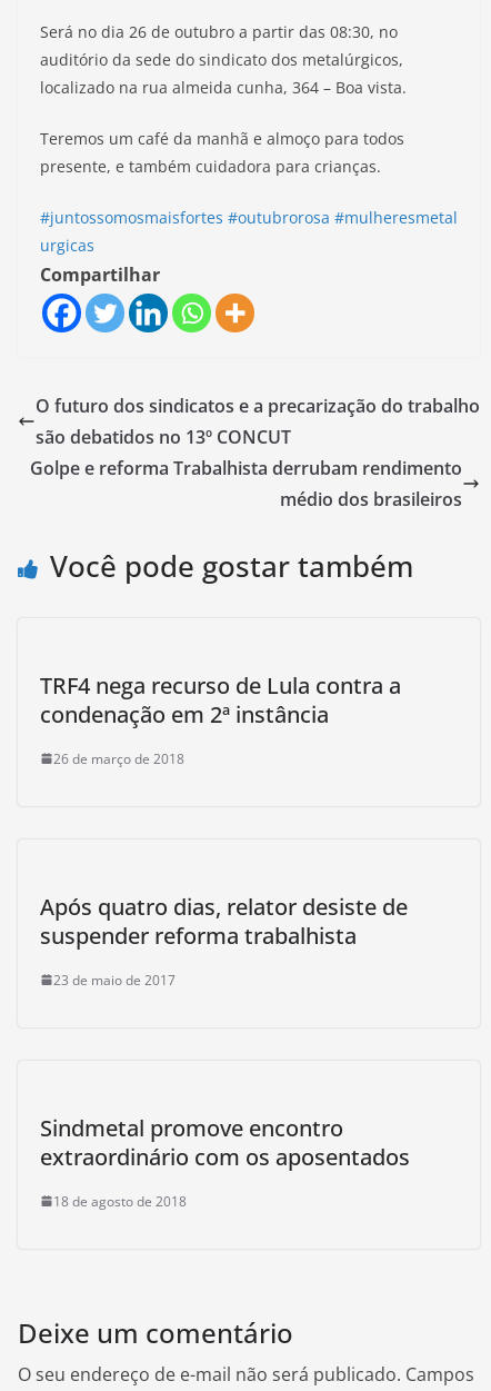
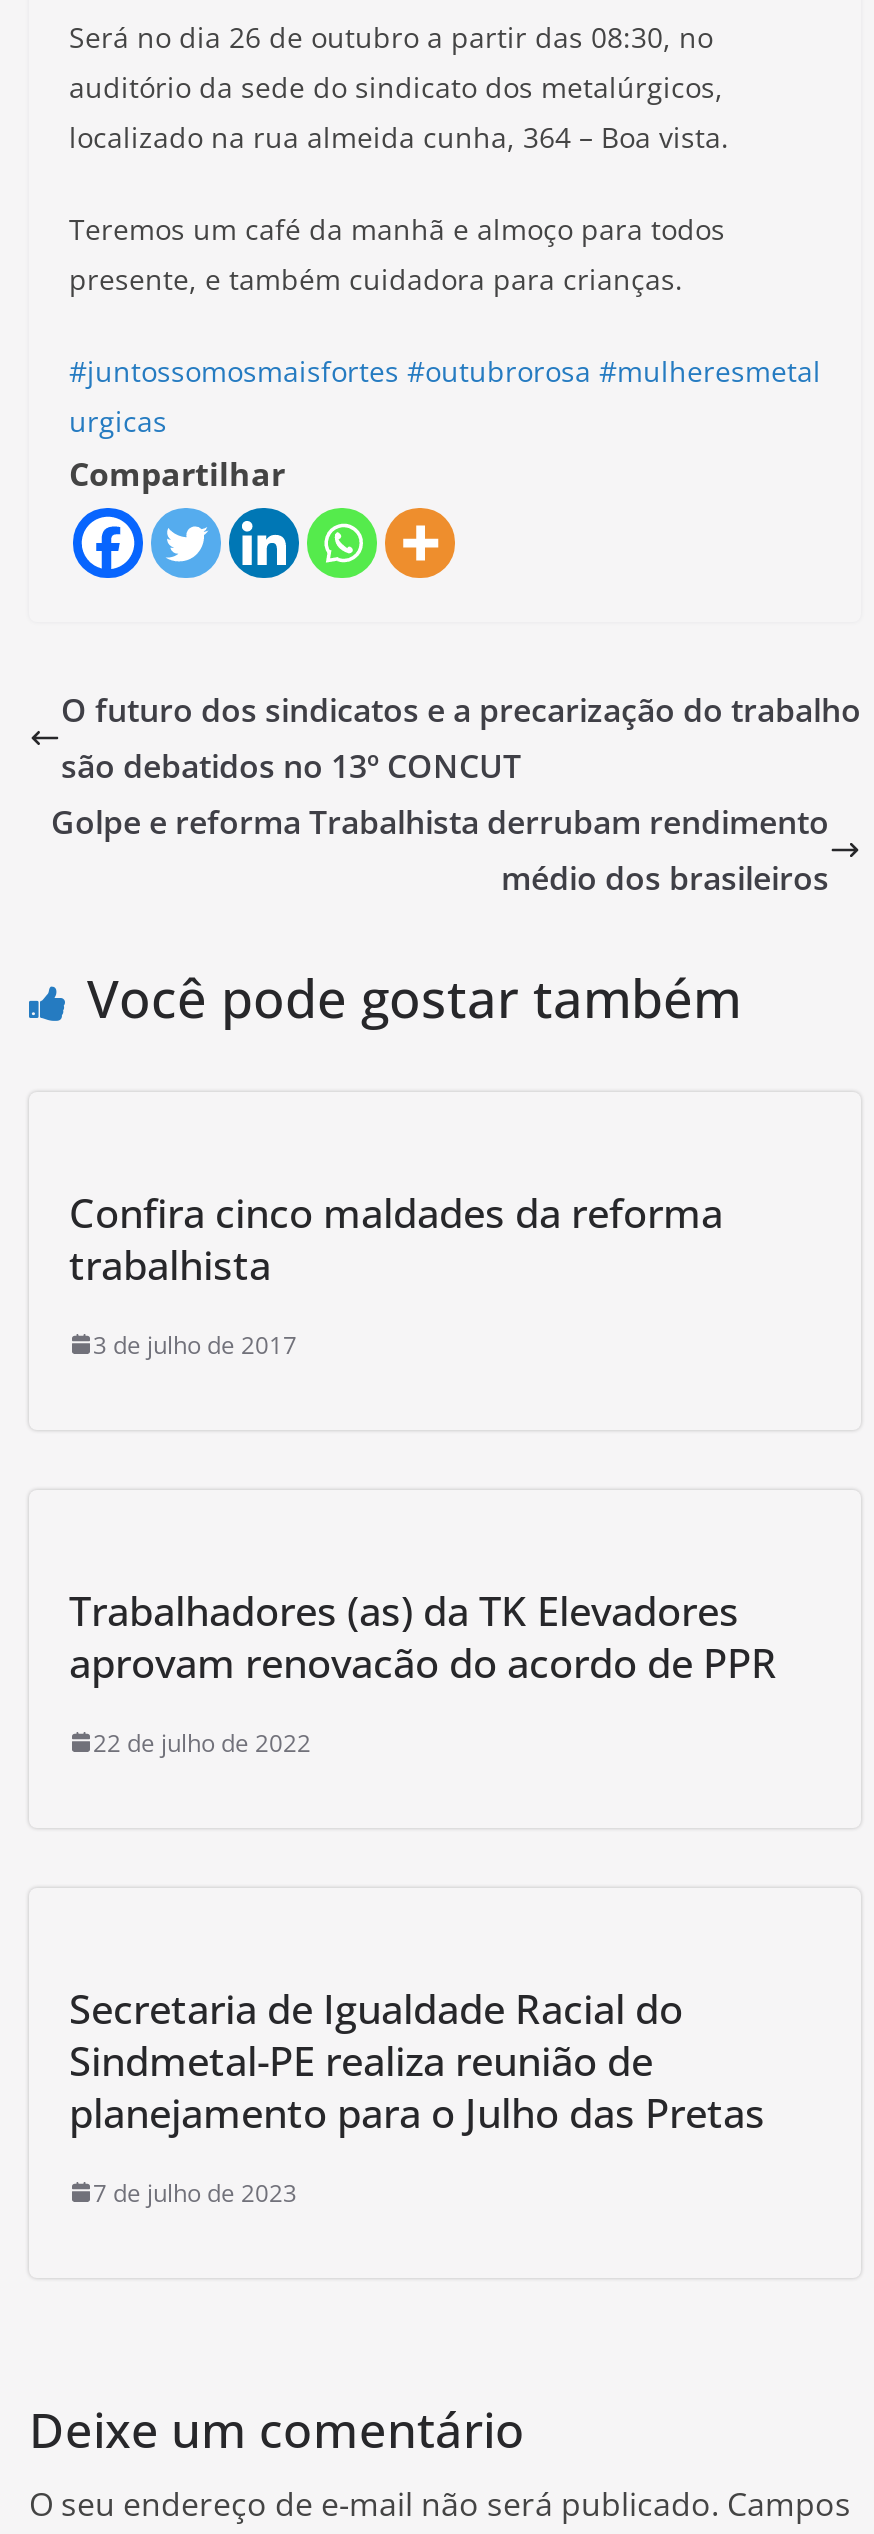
- TRF4 nega recurso de Lula contra a
- condenação em 2ª instância
+ Confira cinco maldades da reforma
+ trabalhista

- 26 de março de 2018
+ 3 de julho de 2017

- Após quatro dias, relator desiste de
- suspender reforma trabalhista
+ Trabalhadores (as) da TK Elevadores
+ aprovam renovacão do acordo de PPR

- 23 de maio de 2017
+ 22 de julho de 2022

- Sindmetal promove encontro
- extraordinário com os aposentados
+ Secretaria de Igualdade Racial do
+ Sindmetal-PE realiza reunião de
+ planejamento para o Julho das Pretas

- 18 de agosto de 2018
+ 7 de julho de 2023
